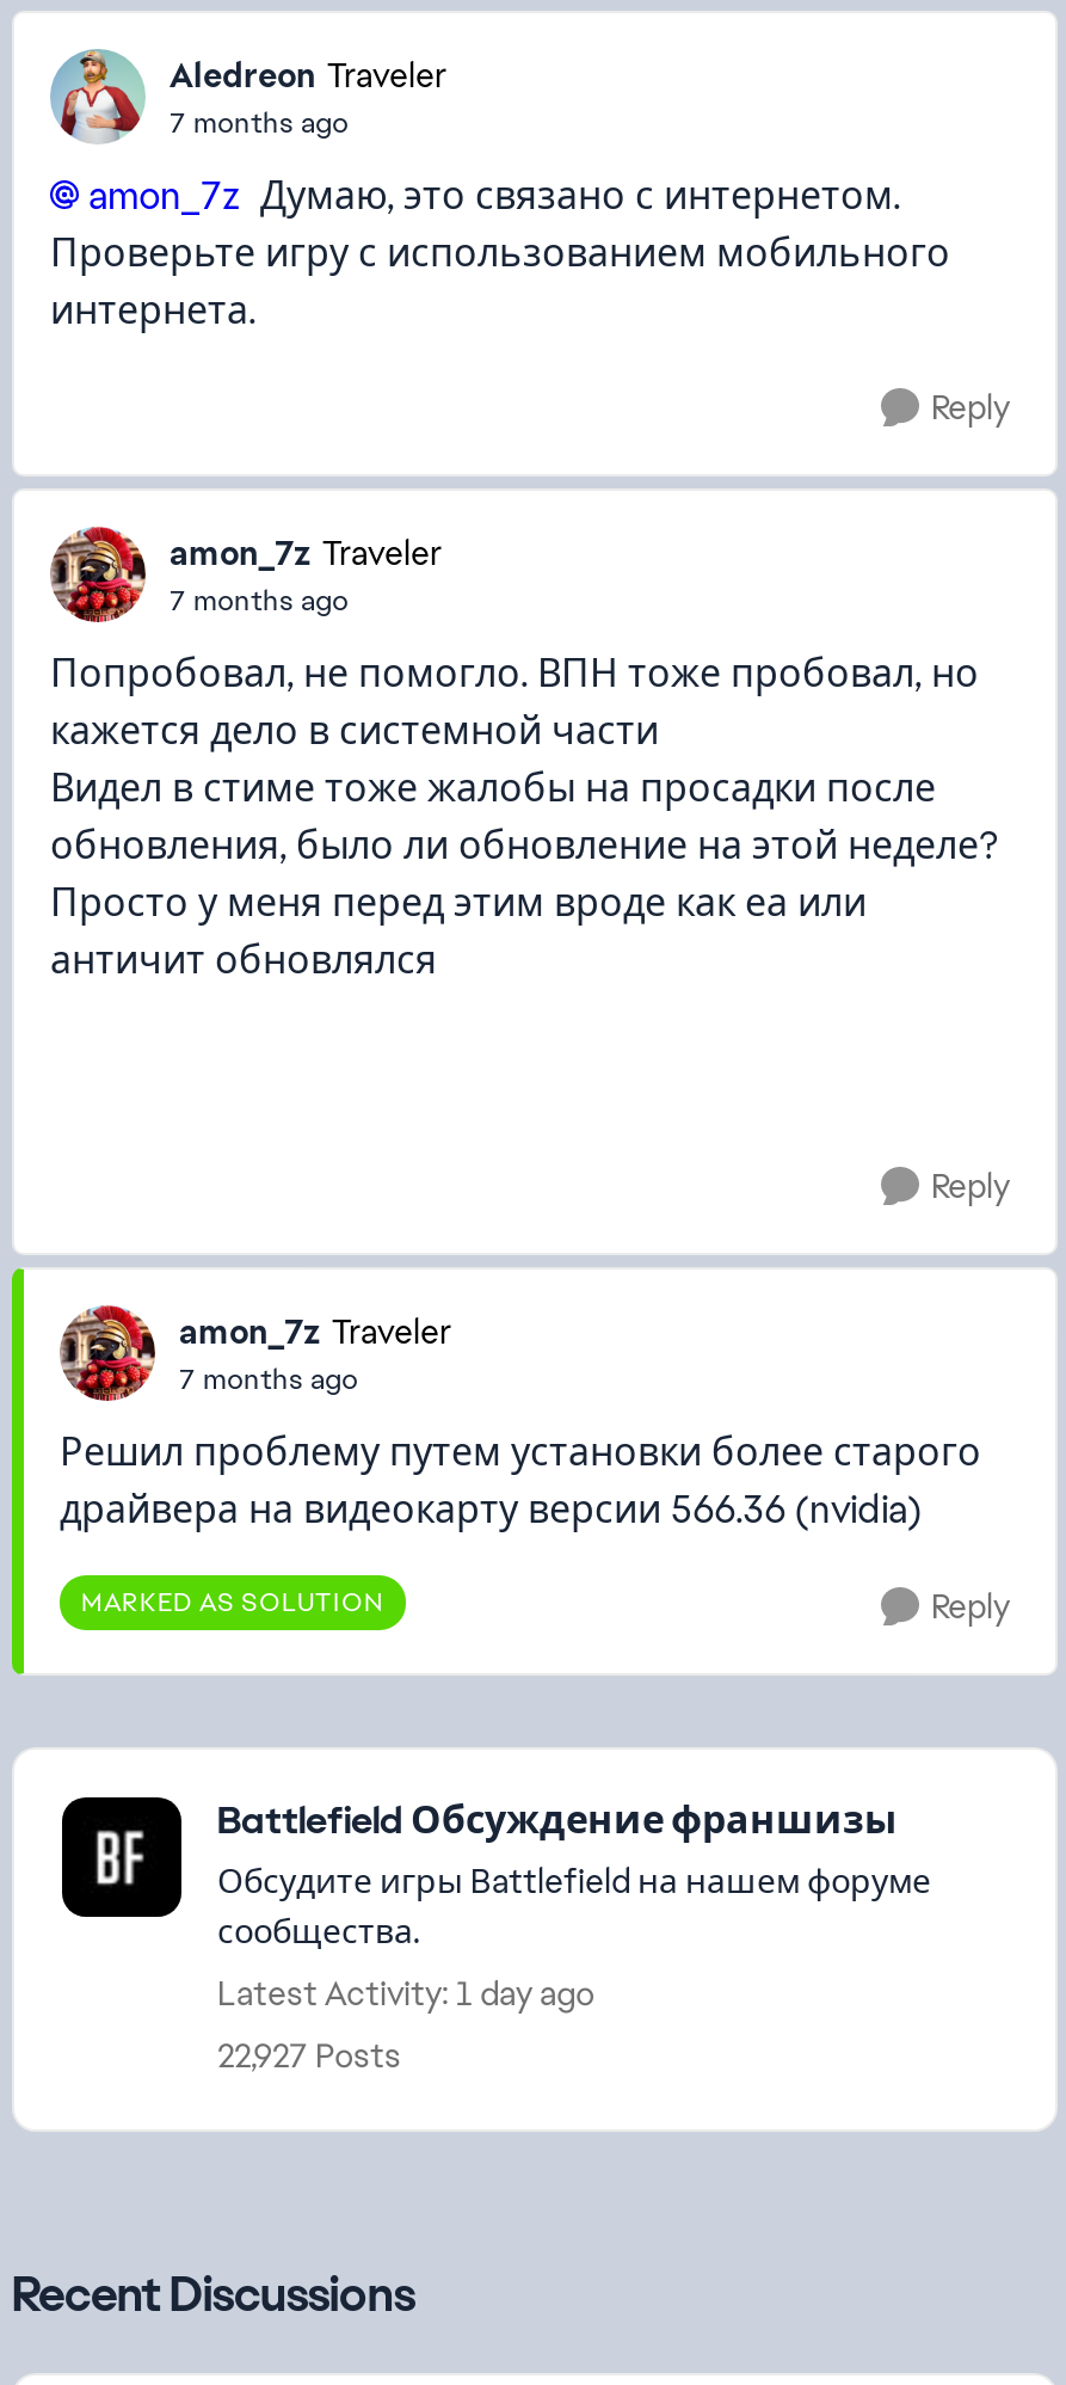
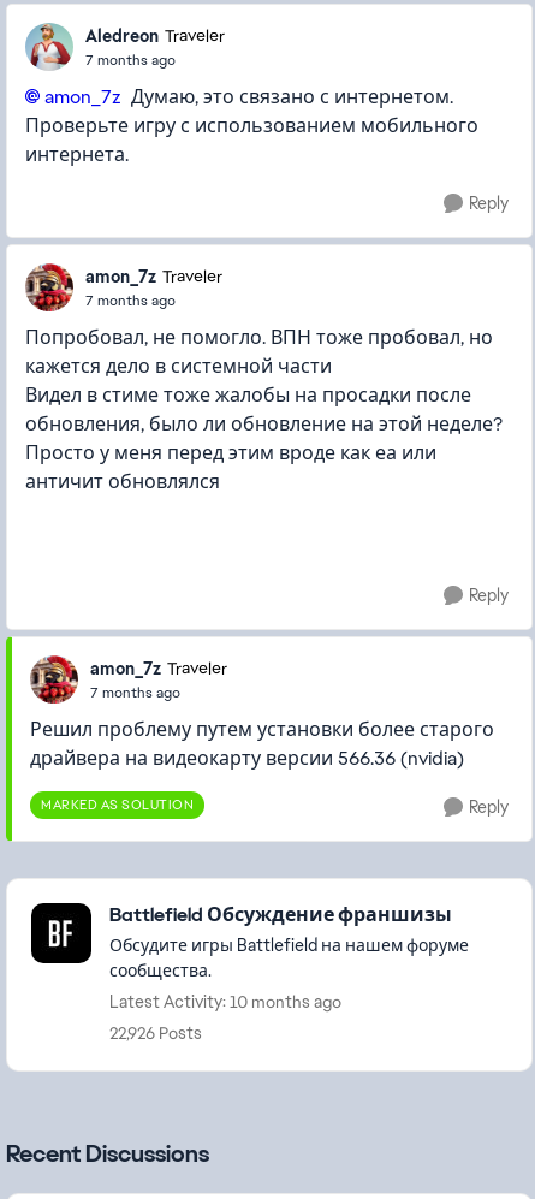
- Latest Activity: 1 day ago
+ Latest Activity: 10 months ago

- 22,927 Posts
+ 22,926 Posts
